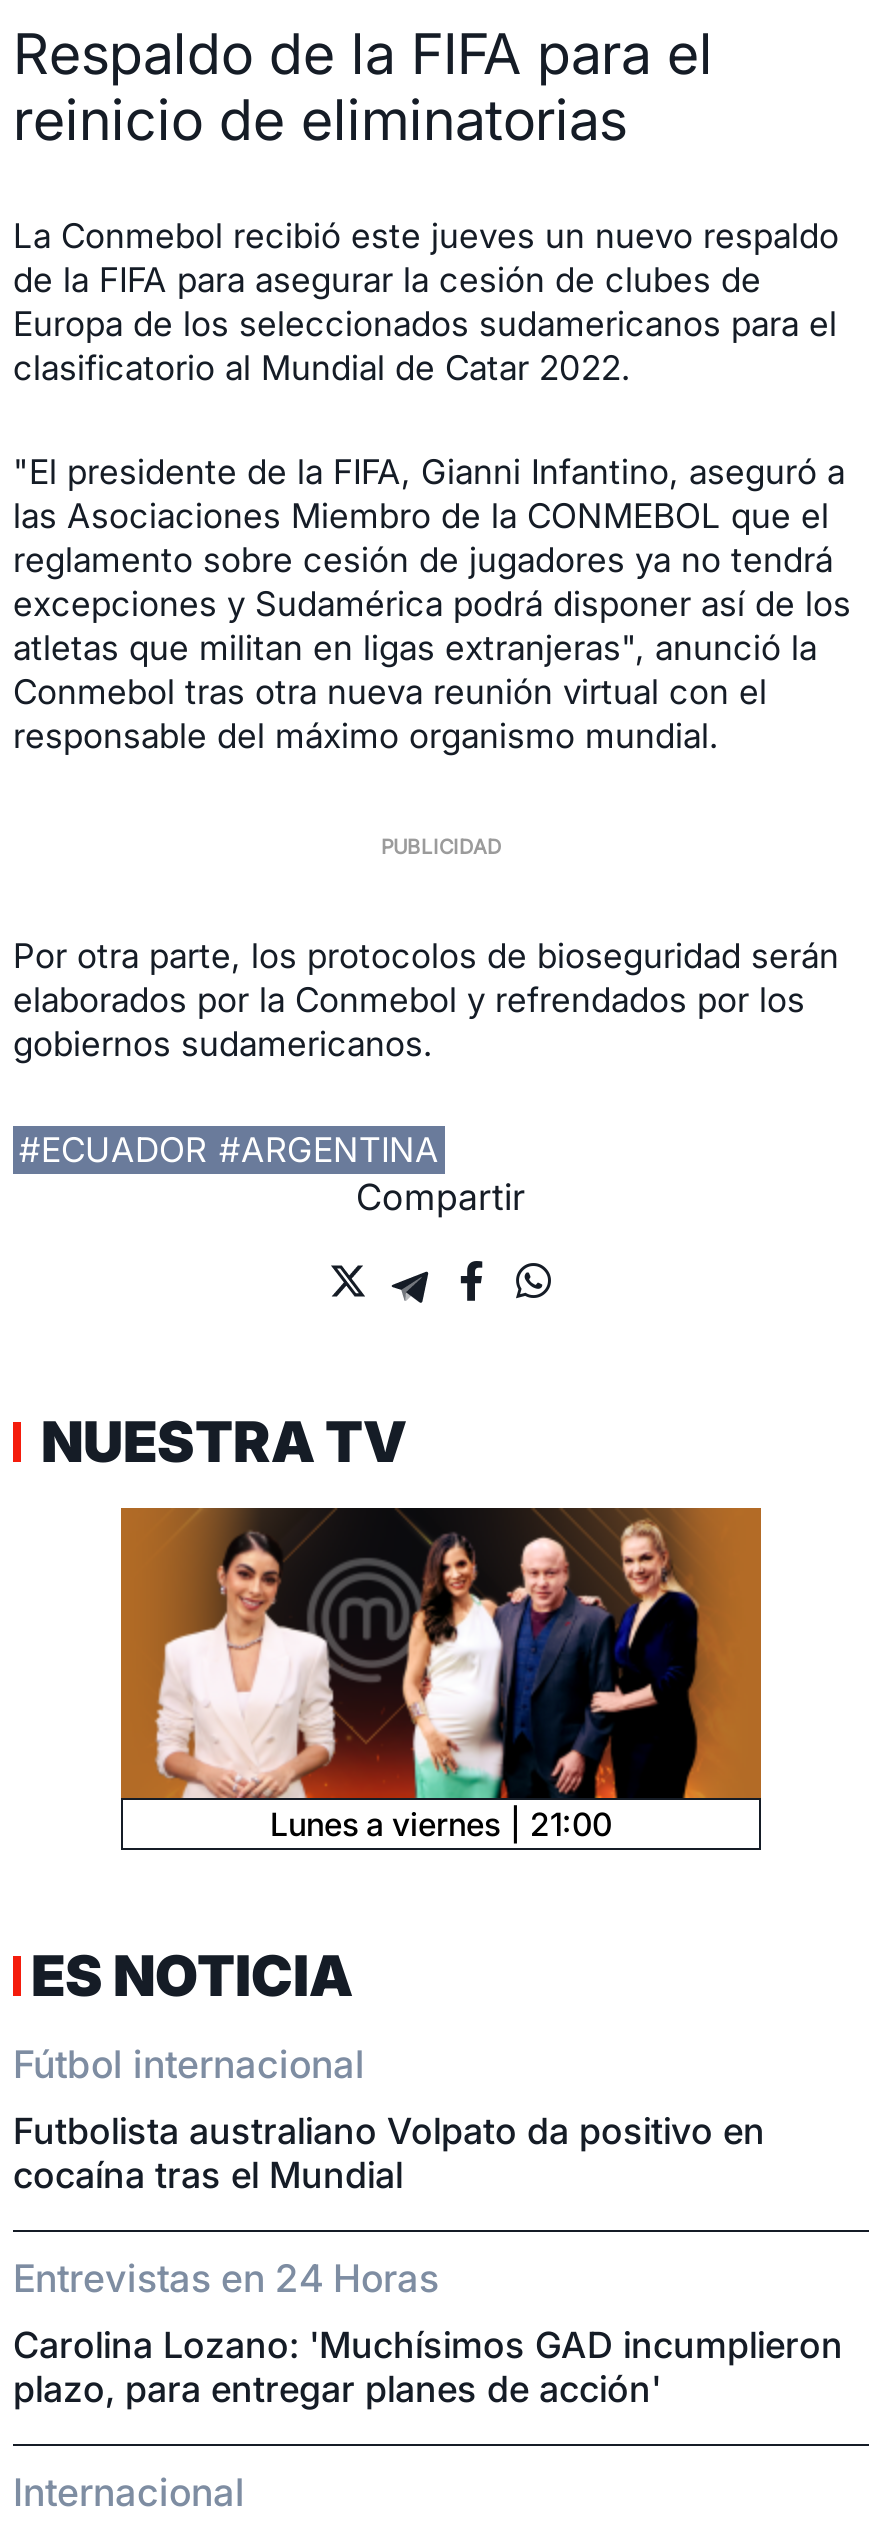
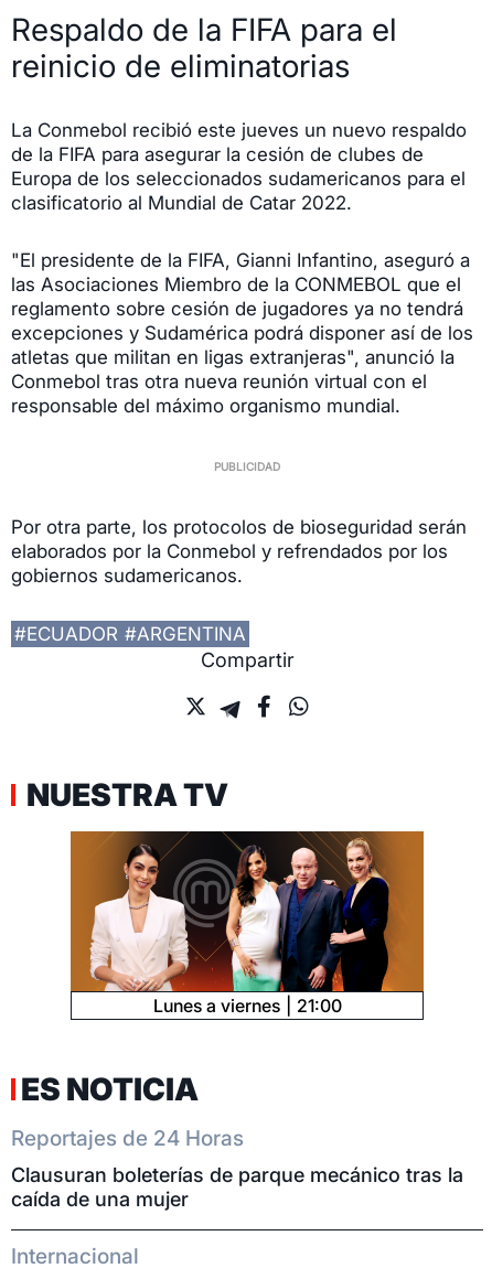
- Fútbol internacional
- Futbolista australiano Volpato da positivo en
- cocaína tras el Mundial
- Entrevistas en 24 Horas
- Carolina Lozano: 'Muchísimos GAD incumplieron
- plazo, para entregar planes de acción'
+ Reportajes de 24 Horas
+ Clausuran boleterías de parque mecánico tras la
+ caída de una mujer
